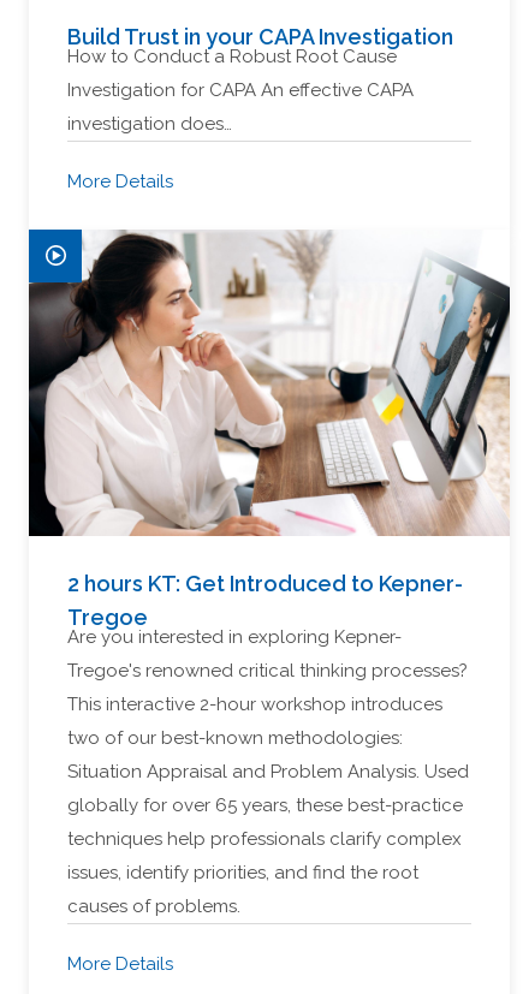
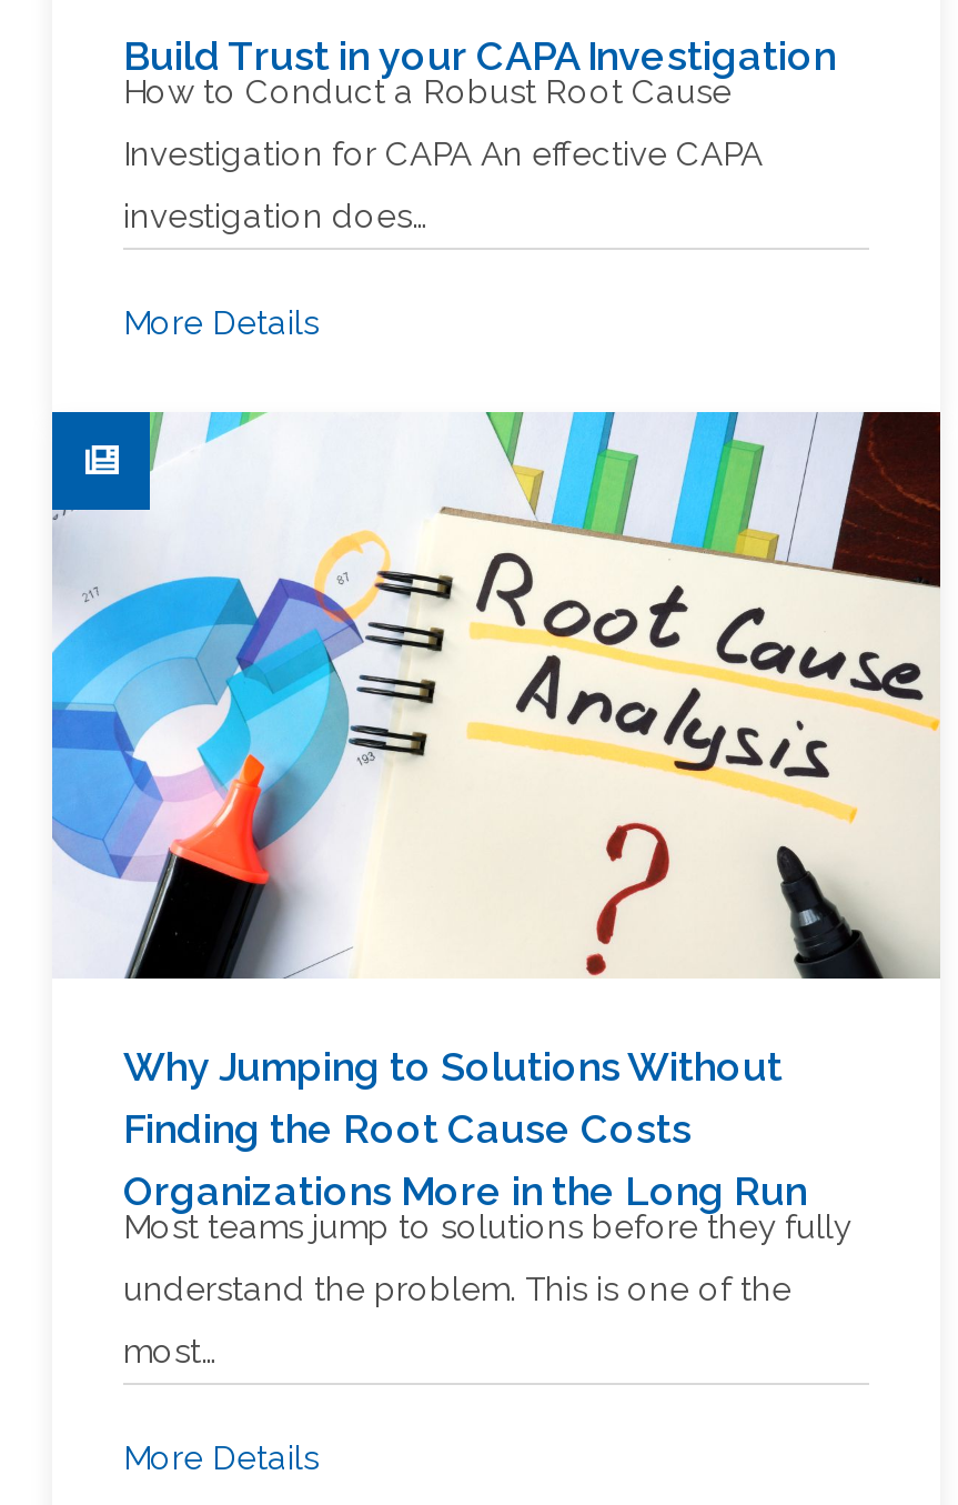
- [image]
- 2 hours KT: Get Introduced to Kepner-
- Tregoe
- Are you interested in exploring Kepner-
- Tregoe's renowned critical thinking processes?
- This interactive 2-hour workshop introduces
- two of our best-known methodologies:
- Situation Appraisal and Problem Analysis. Used
- globally for over 65 years, these best-practice
- techniques help professionals clarify complex
- issues, identify priorities, and find the root
- causes of problems.
+ [image]
+ Why Jumping to Solutions Without
+ Finding the Root Cause Costs
+ Organizations More in the Long Run
+ Most teams jump to solutions before they fully
+ understand the problem. This is one of the
+ most…
